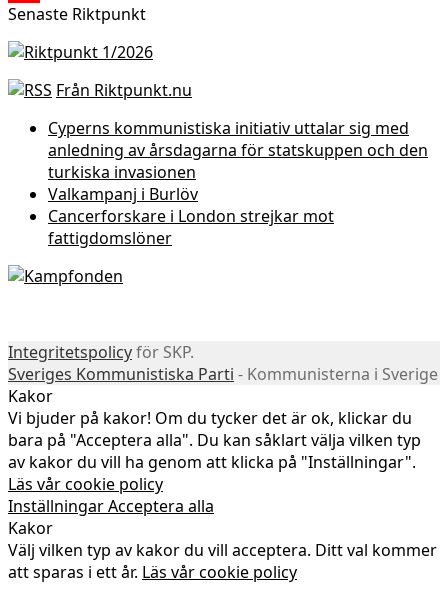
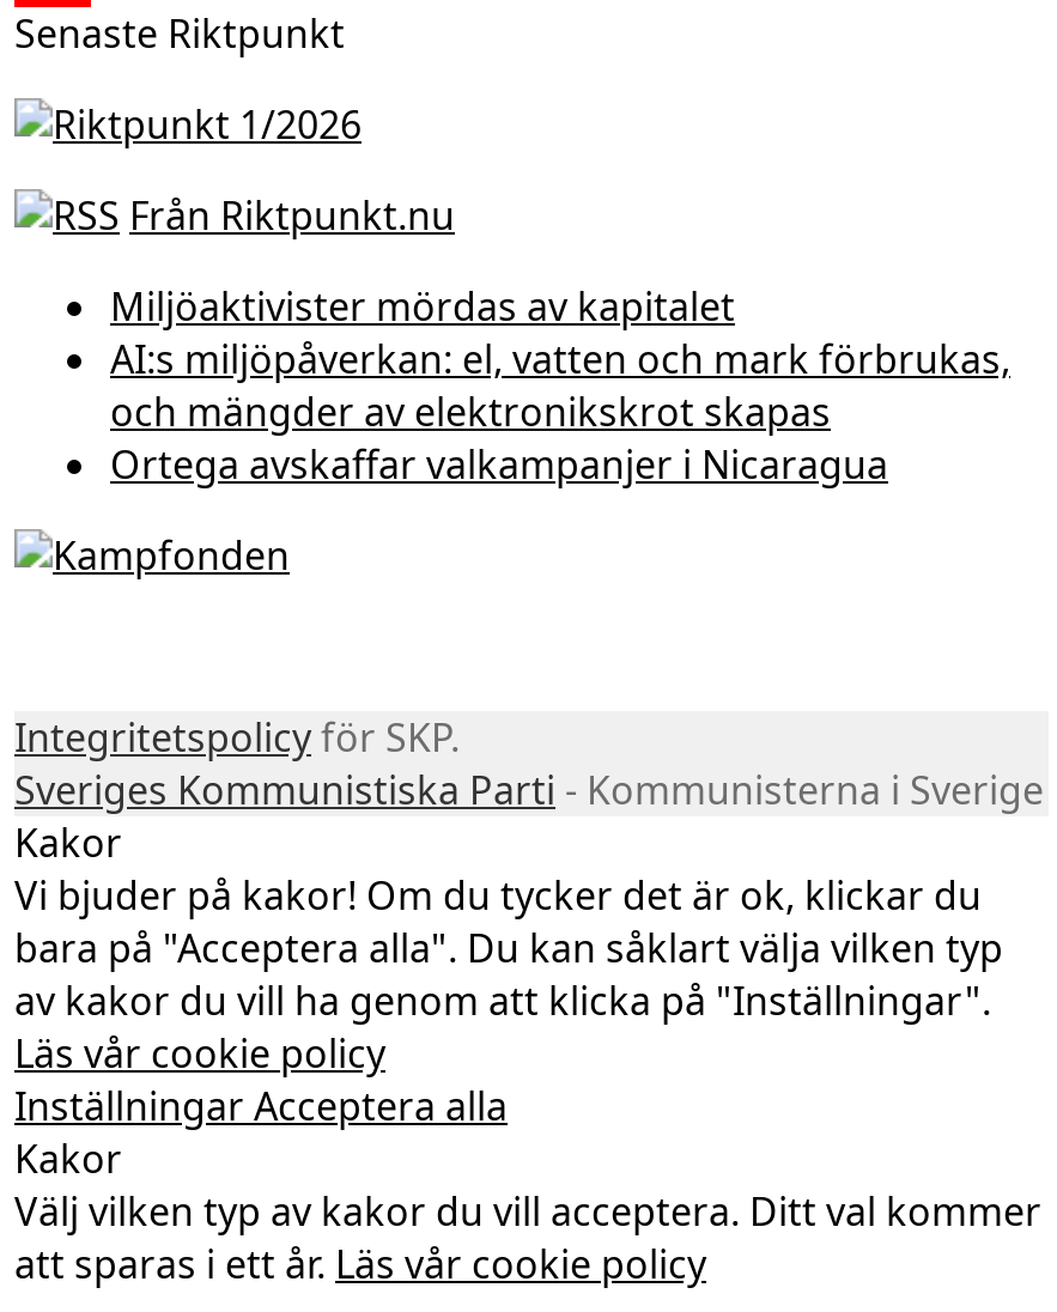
- Cyperns kommunistiska initiativ uttalar sig med
- anledning av årsdagarna för statskuppen och den
- turkiska invasionen
- Valkampanj i Burlöv
- Cancerforskare i London strejkar mot
- fattigdomslöner
+ Miljöaktivister mördas av kapitalet
+ AI:s miljöpåverkan: el, vatten och mark förbrukas,
+ och mängder av elektronikskrot skapas
+ Ortega avskaffar valkampanjer i Nicaragua
